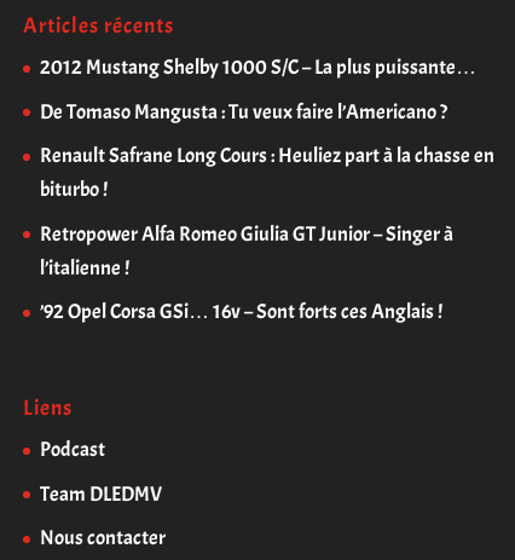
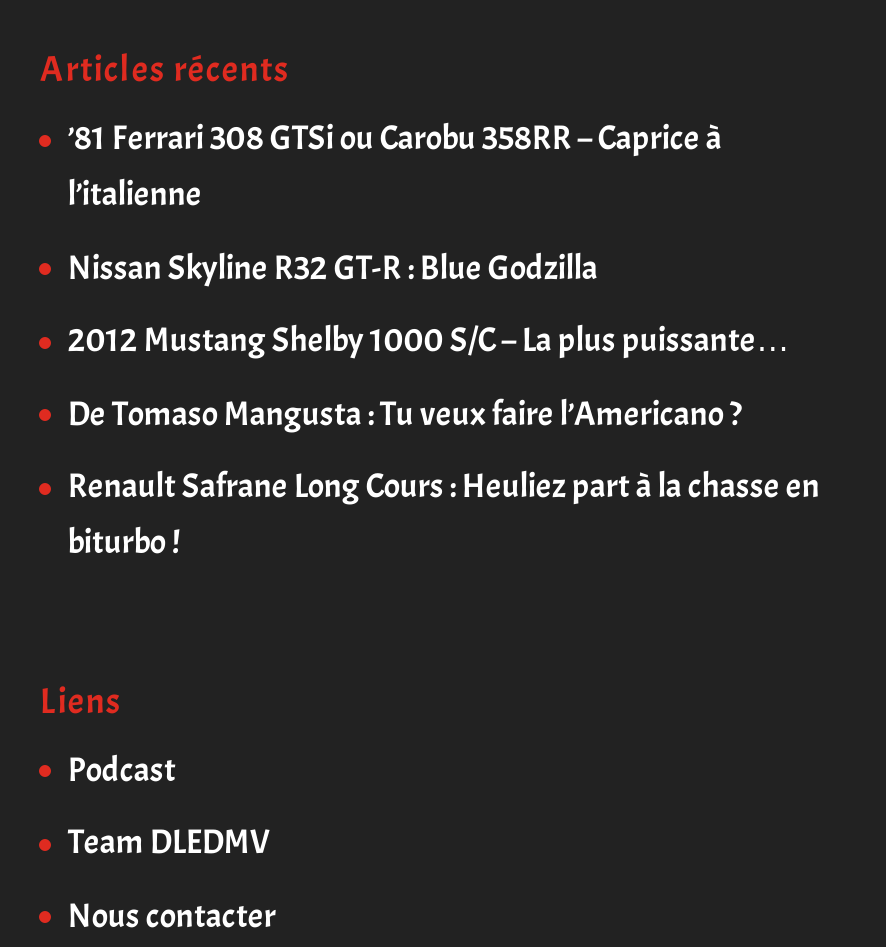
+ ’81 Ferrari 308 GTSi ou Carobu 358RR – Caprice à
+ l’italienne
+ Nissan Skyline R32 GT-R : Blue Godzilla

moved down: 2012 Mustang Shelby 1000 S/C – La plus puissante… | De Tomaso Mangusta : Tu veux faire l’Americano ? | Renault Safrane Long Cours : Heuliez part à la chasse en | biturbo !

- Retropower Alfa Romeo Giulia GT Junior – Singer à
- l’italienne !
- ’92 Opel Corsa GSi… 16v – Sont forts ces Anglais !
